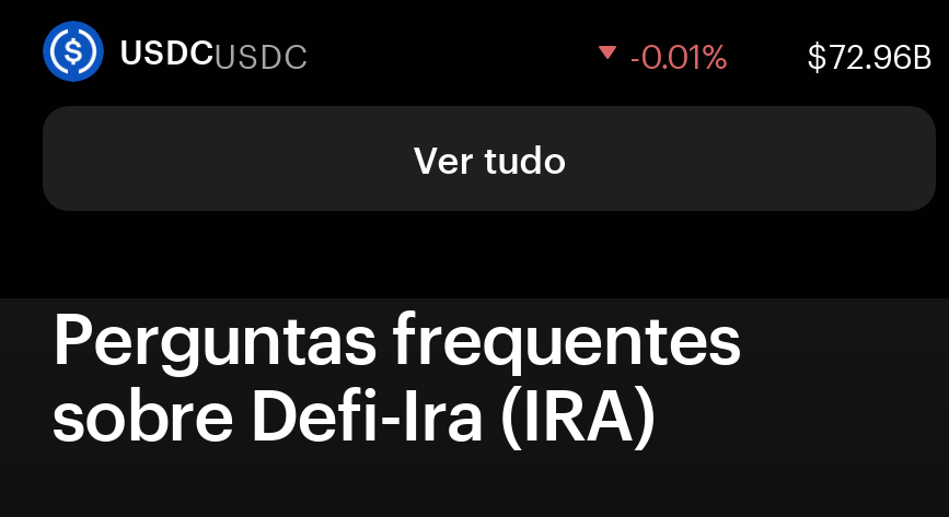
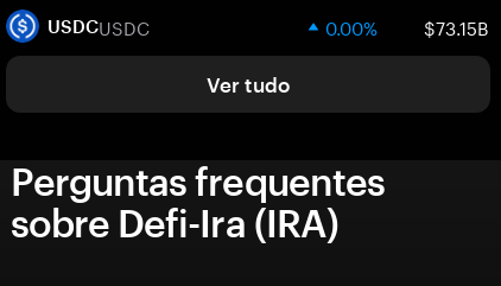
- -0.01%
- $72.96B
+ 0.00%
+ $73.15B
